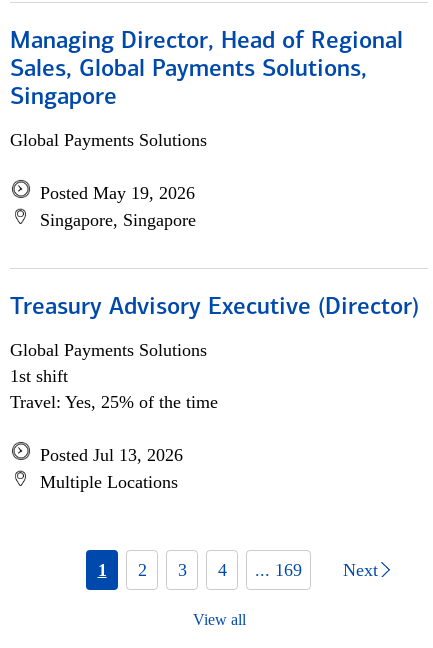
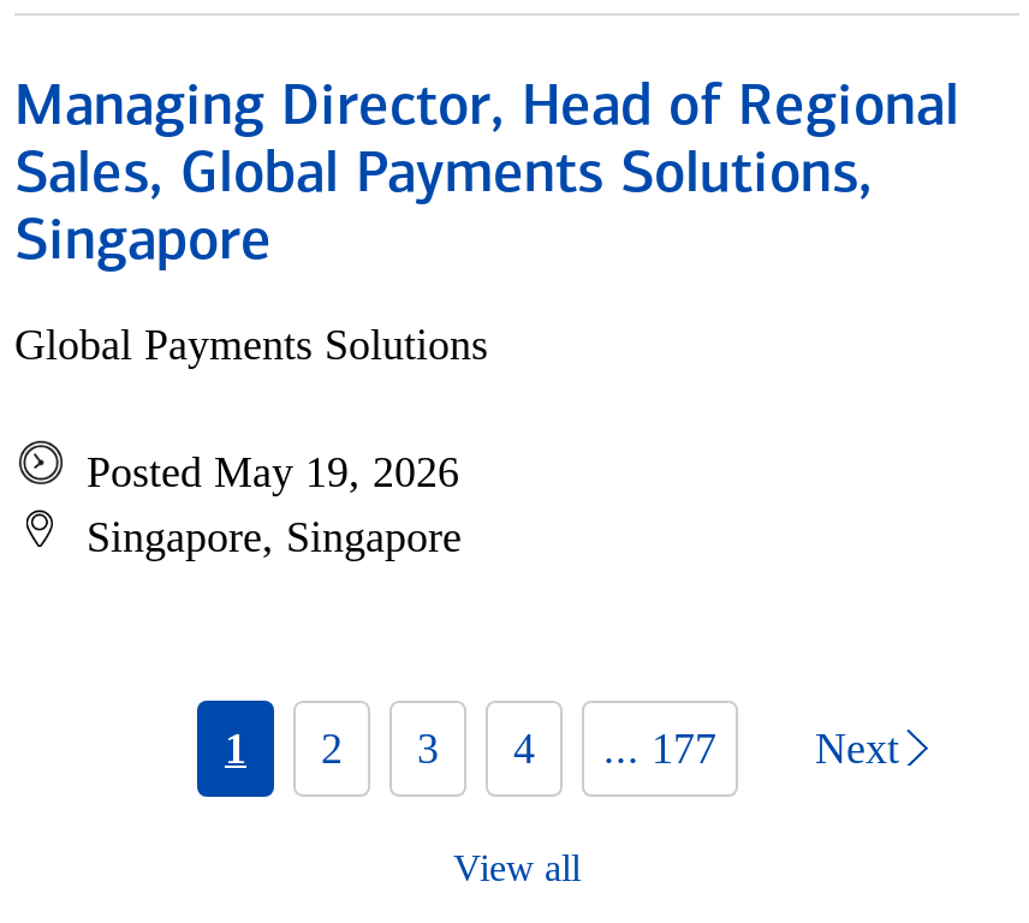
- Treasury Advisory Executive (Director)
- Global Payments Solutions
- 1st shift
- Travel: Yes, 25% of the time
- Posted Jul 13, 2026
- Multiple Locations

- 1 2 3 4 ... 169
+ 1 2 3 4 ... 177
